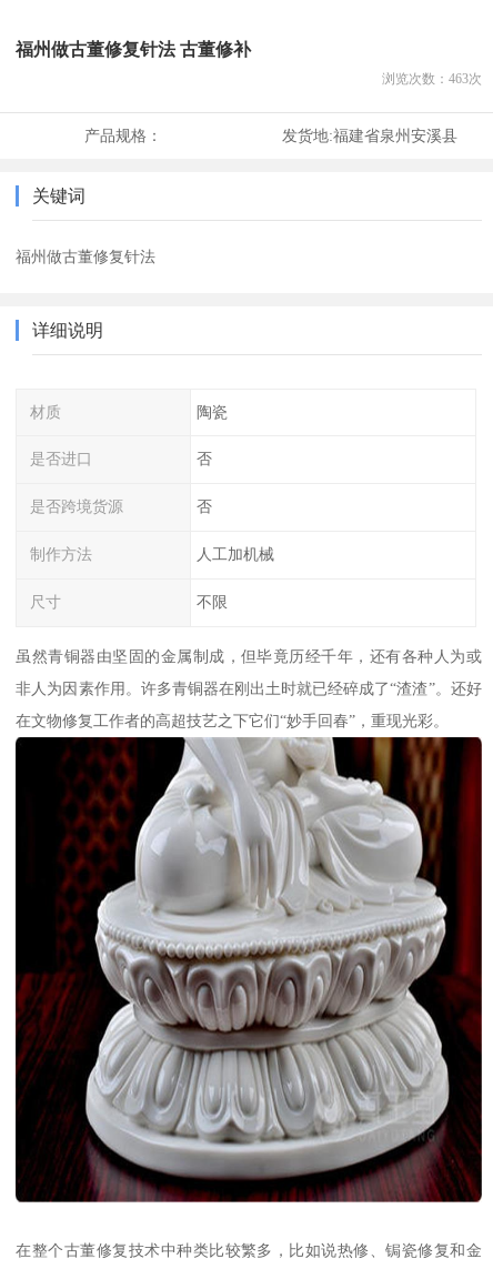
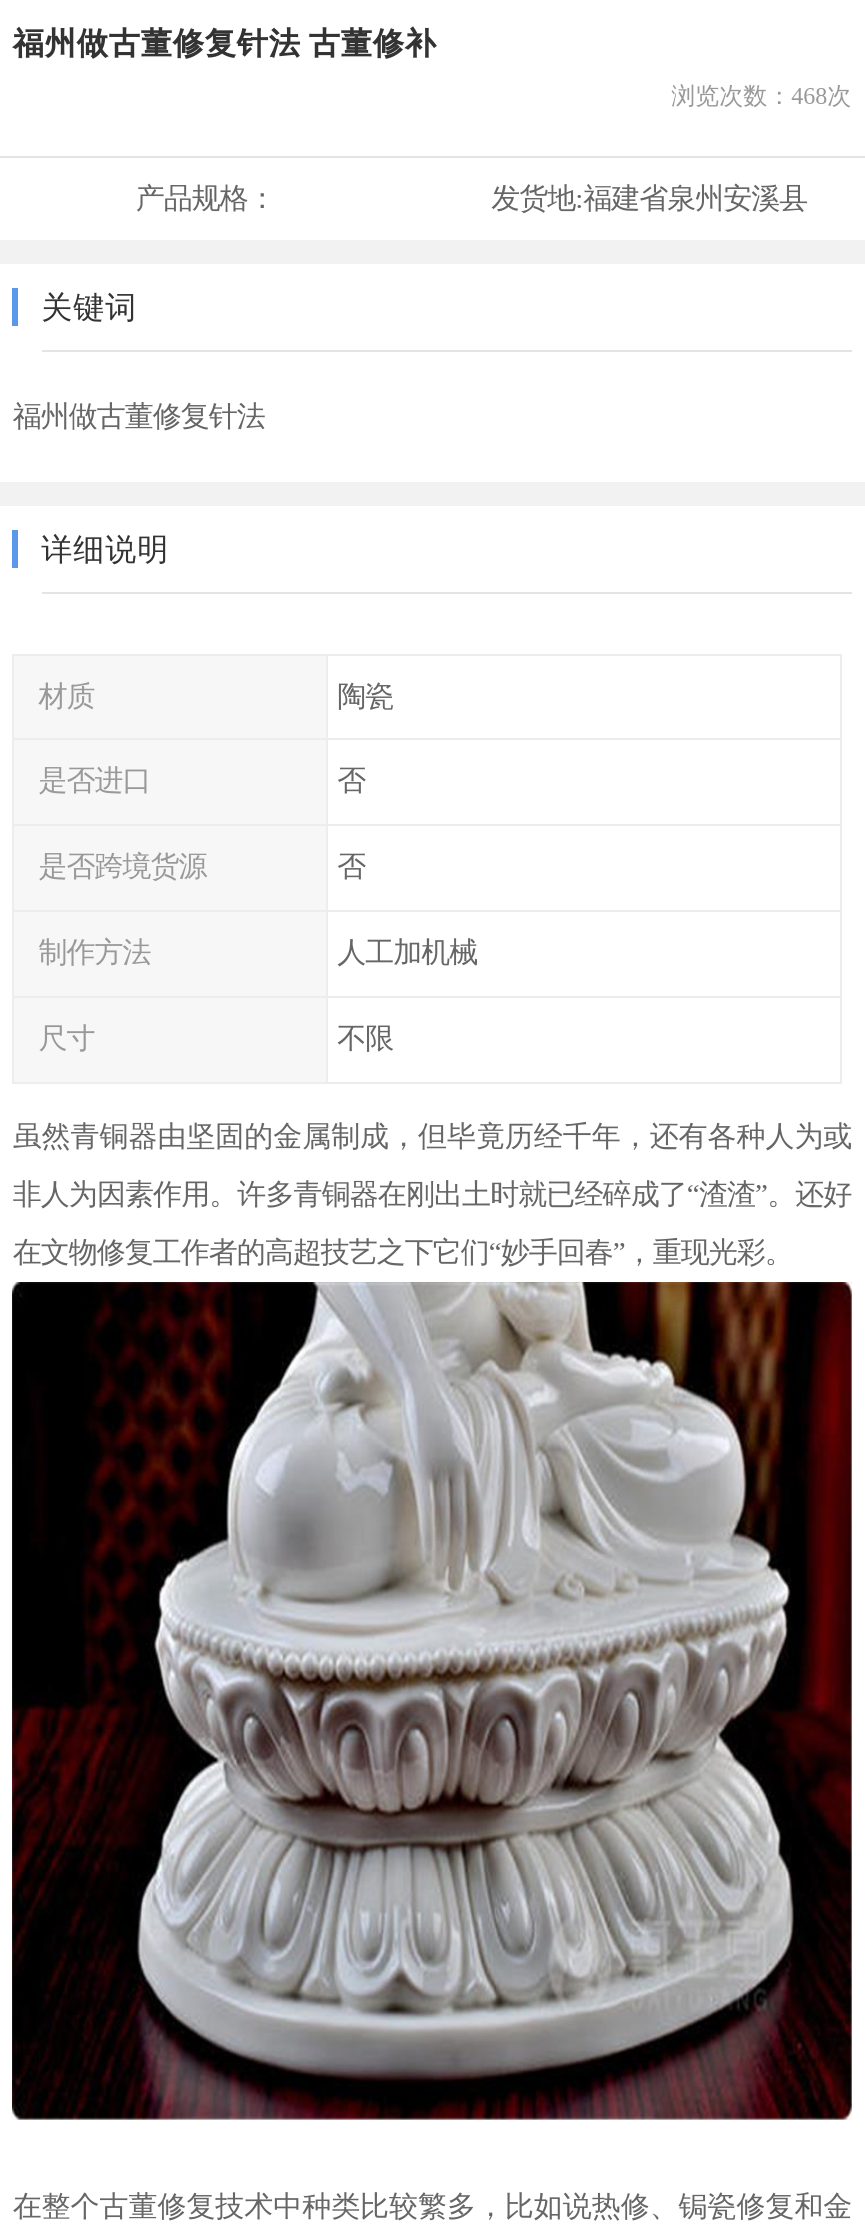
- 浏览次数：463次
+ 浏览次数：468次
